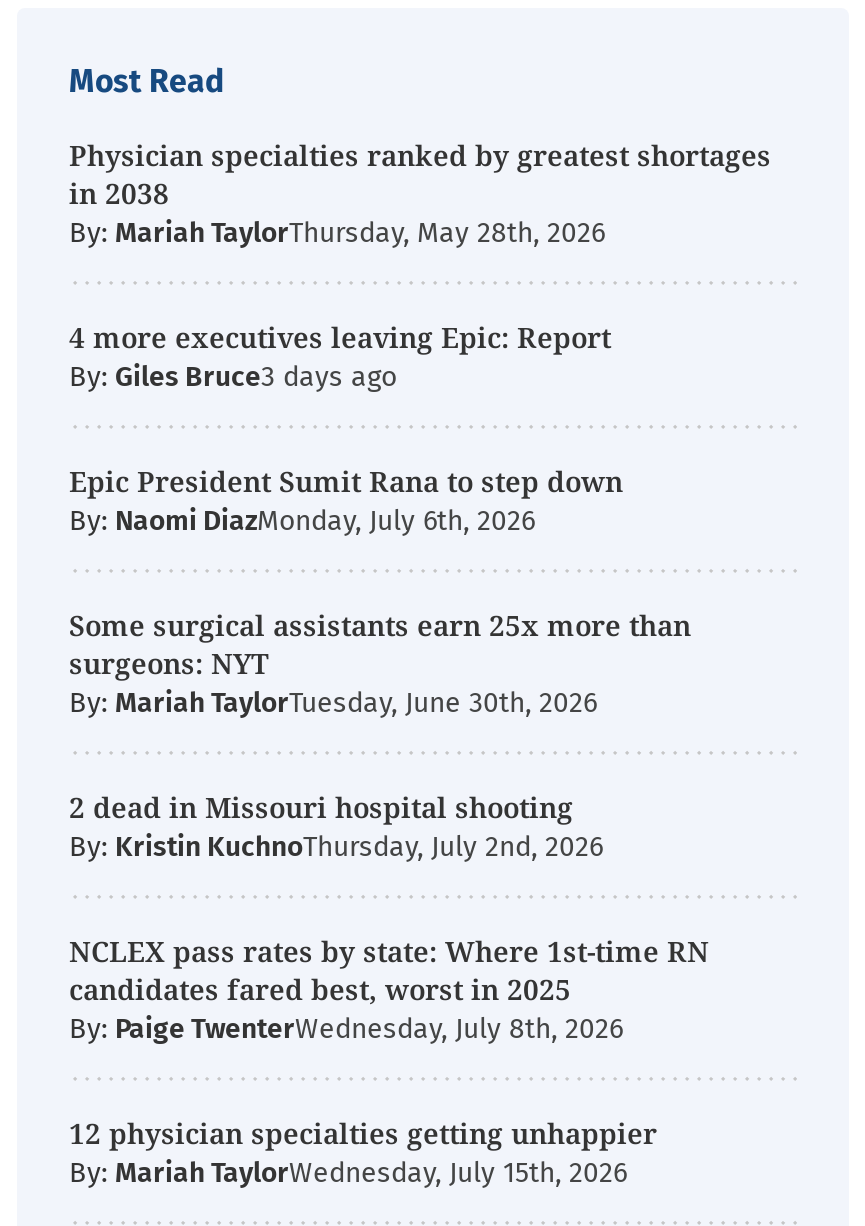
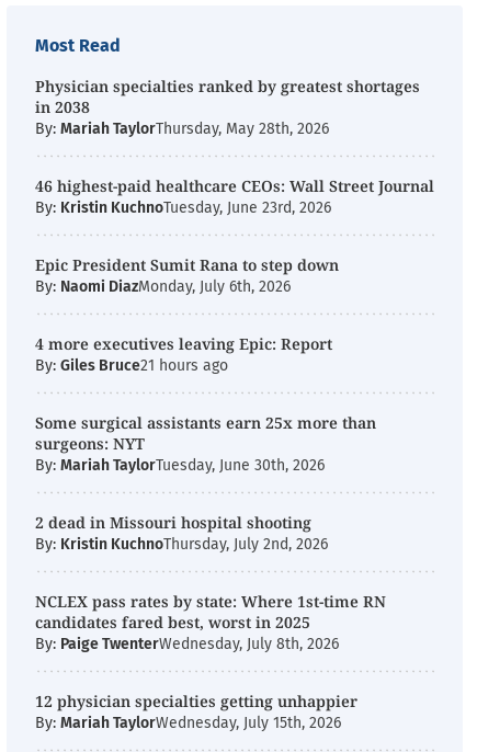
moved down: 4 more executives leaving Epic: Report

- By: Giles Bruce
+ 46 highest-paid healthcare CEOs: Wall Street Journal
+ By: Kristin KuchnoTuesday, June 23rd, 2026

+ By: Giles Bruce21 hours ago
